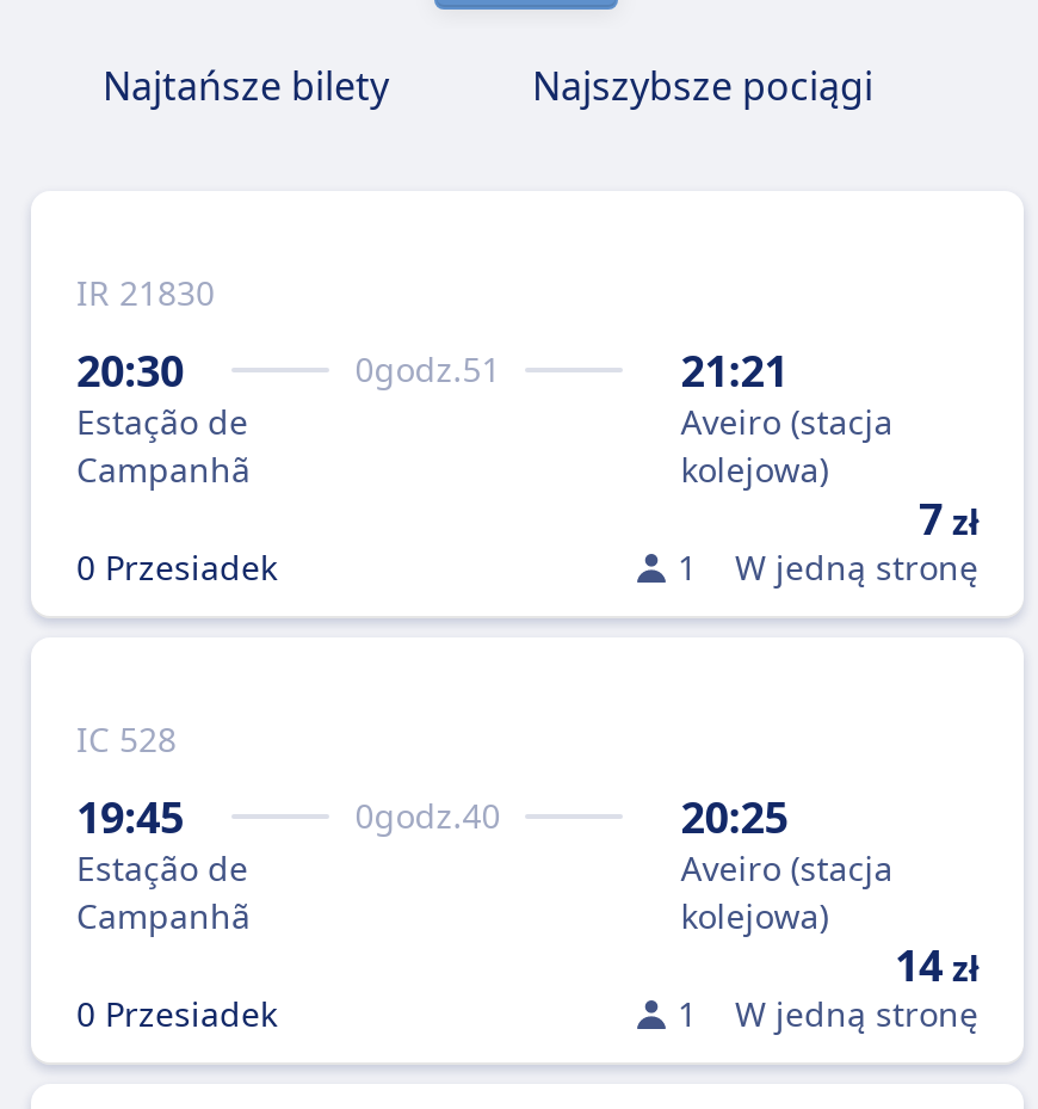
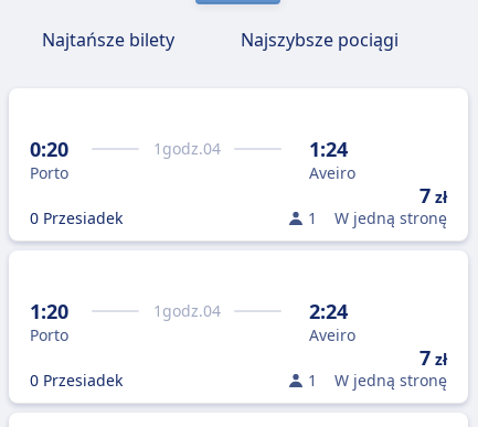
- IR 21830
- 20:30
- 0godz.51
- Estação de
- Campanhã
+ 0:20
+ 1 godz.04
+ Porto

- 21:21
- Aveiro (stacja
- kolejowa)
+ 1:24
+ Aveiro

- IC 528
- 19:45
- 0godz.40
- Estação de
- Campanhã
+ 1:20
+ 1 godz.04
+ Porto

- 20:25
- Aveiro (stacja
- kolejowa)
- 14 zł
+ 2:24
+ Aveiro
+ 7 zł
